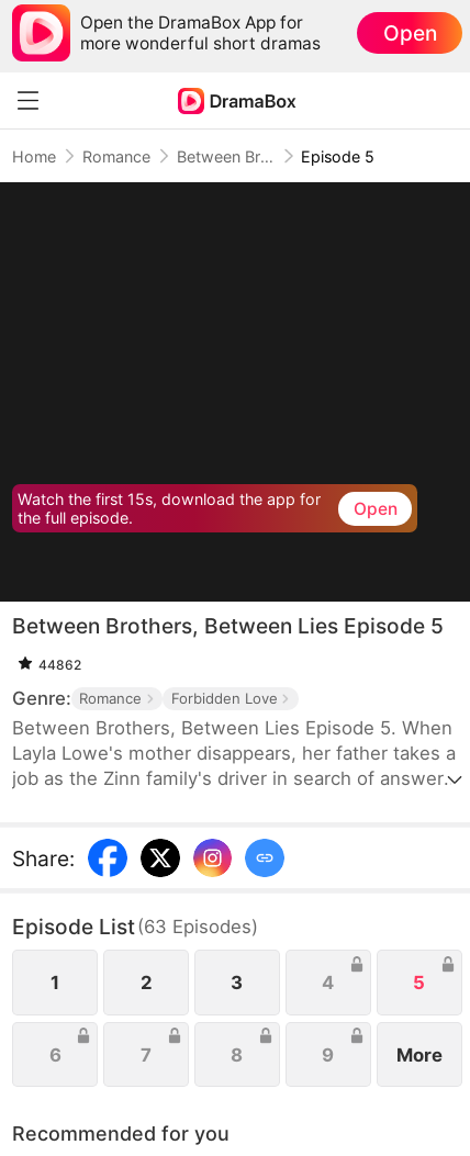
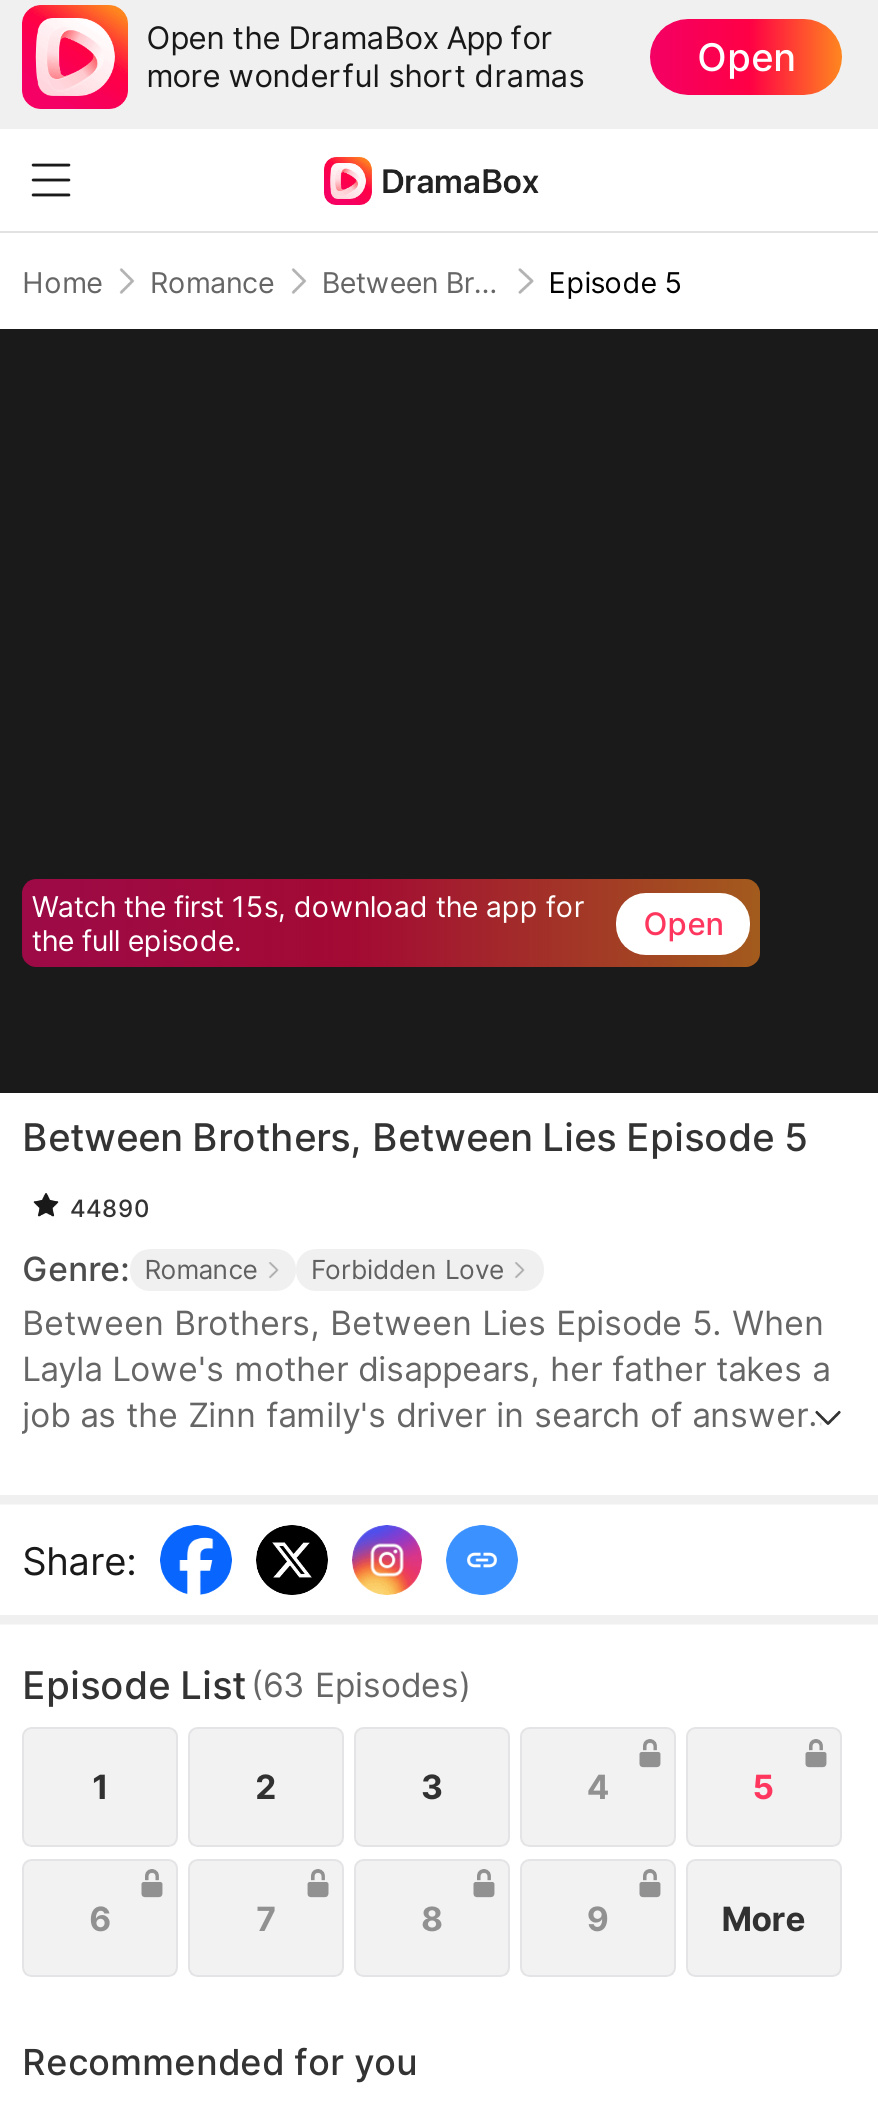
- 44862
+ 44890
